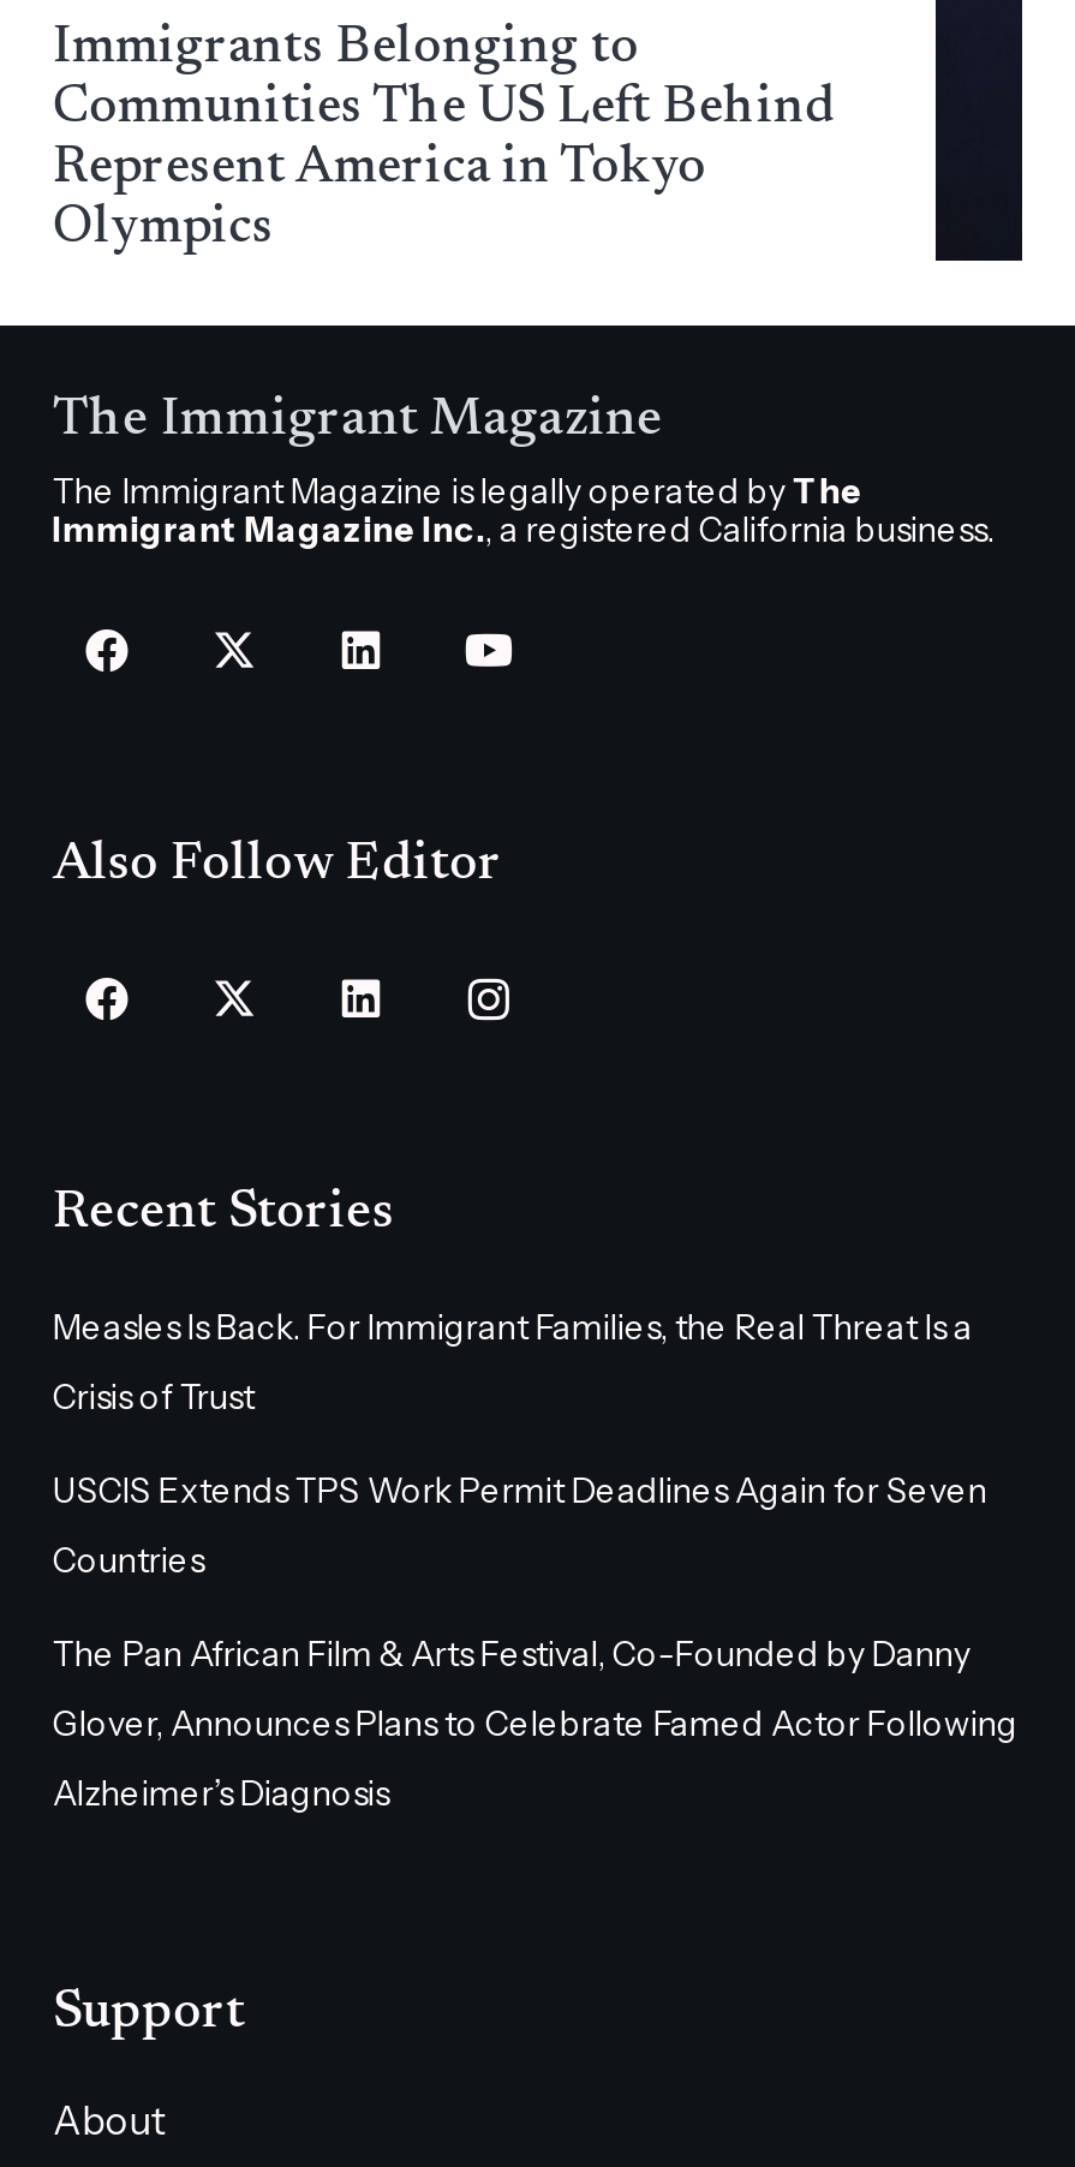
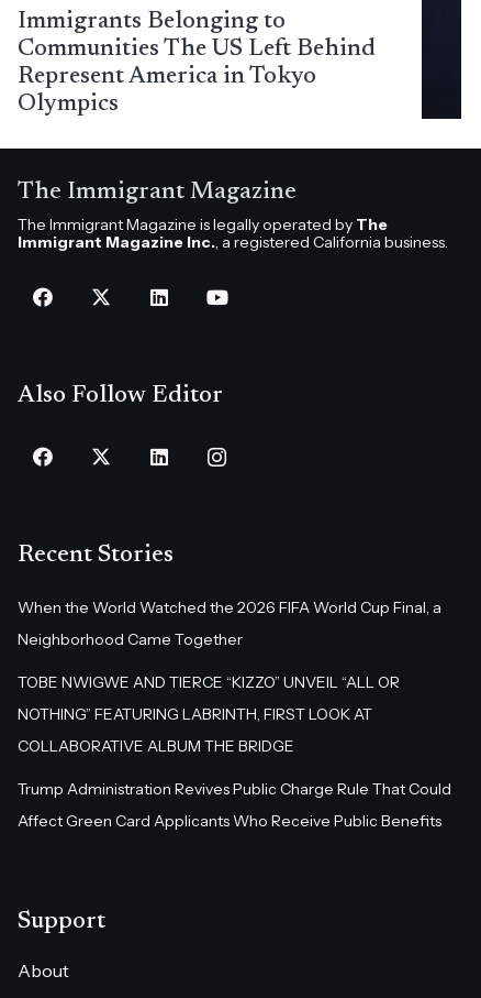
- Measles Is Back. For Immigrant Families, the Real Threat Is a
+ When the World Watched the 2026 FIFA World Cup Final, a

- Crisis of Trust
+ Neighborhood Came Together

- USCIS Extends TPS Work Permit Deadlines Again for Seven
+ TOBE NWIGWE AND TIERCE “KIZZO” UNVEIL “ALL OR

- Countries
+ NOTHING” FEATURING LABRINTH, FIRST LOOK AT

- The Pan African Film & Arts Festival, Co-Founded by Danny
+ COLLABORATIVE ALBUM THE BRIDGE

- Glover, Announces Plans to Celebrate Famed Actor Following
+ Trump Administration Revives Public Charge Rule That Could

- Alzheimer’s Diagnosis
+ Affect Green Card Applicants Who Receive Public Benefits
